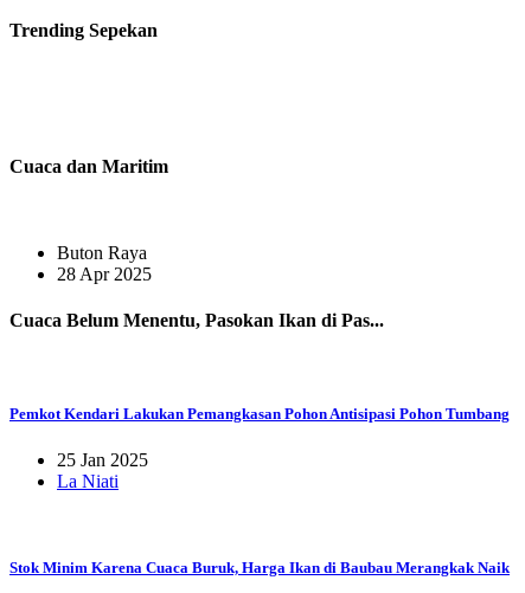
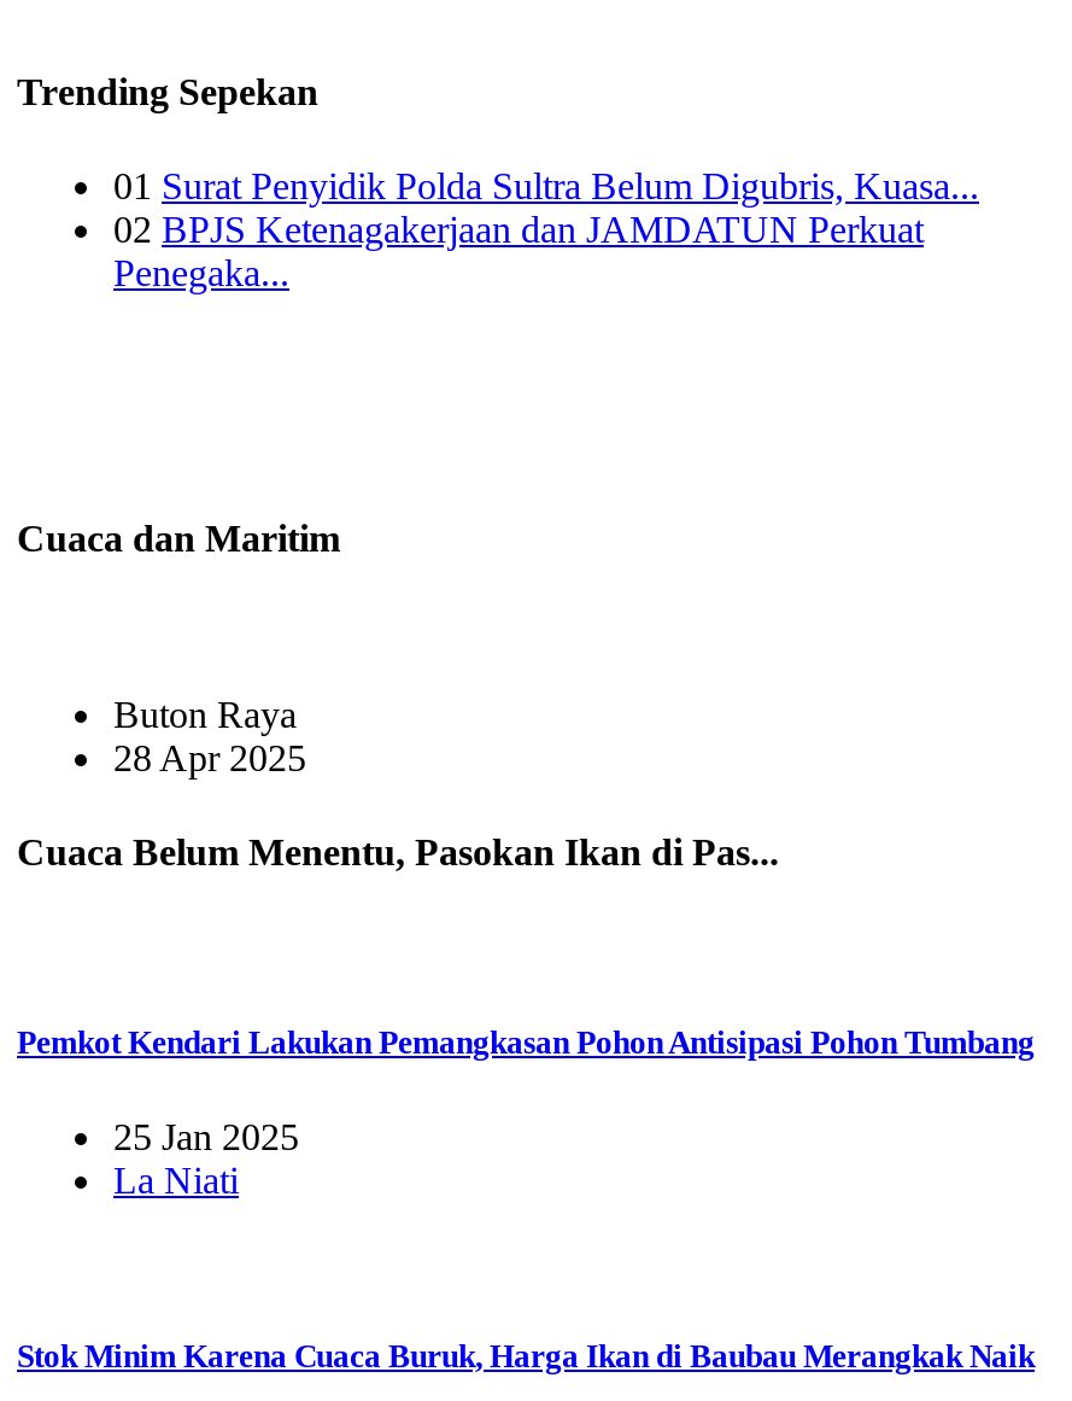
+ 01 Surat Penyidik Polda Sultra Belum Digubris, Kuasa...
+ 02 BPJS Ketenagakerjaan dan JAMDATUN Perkuat
+ Penegaka...
